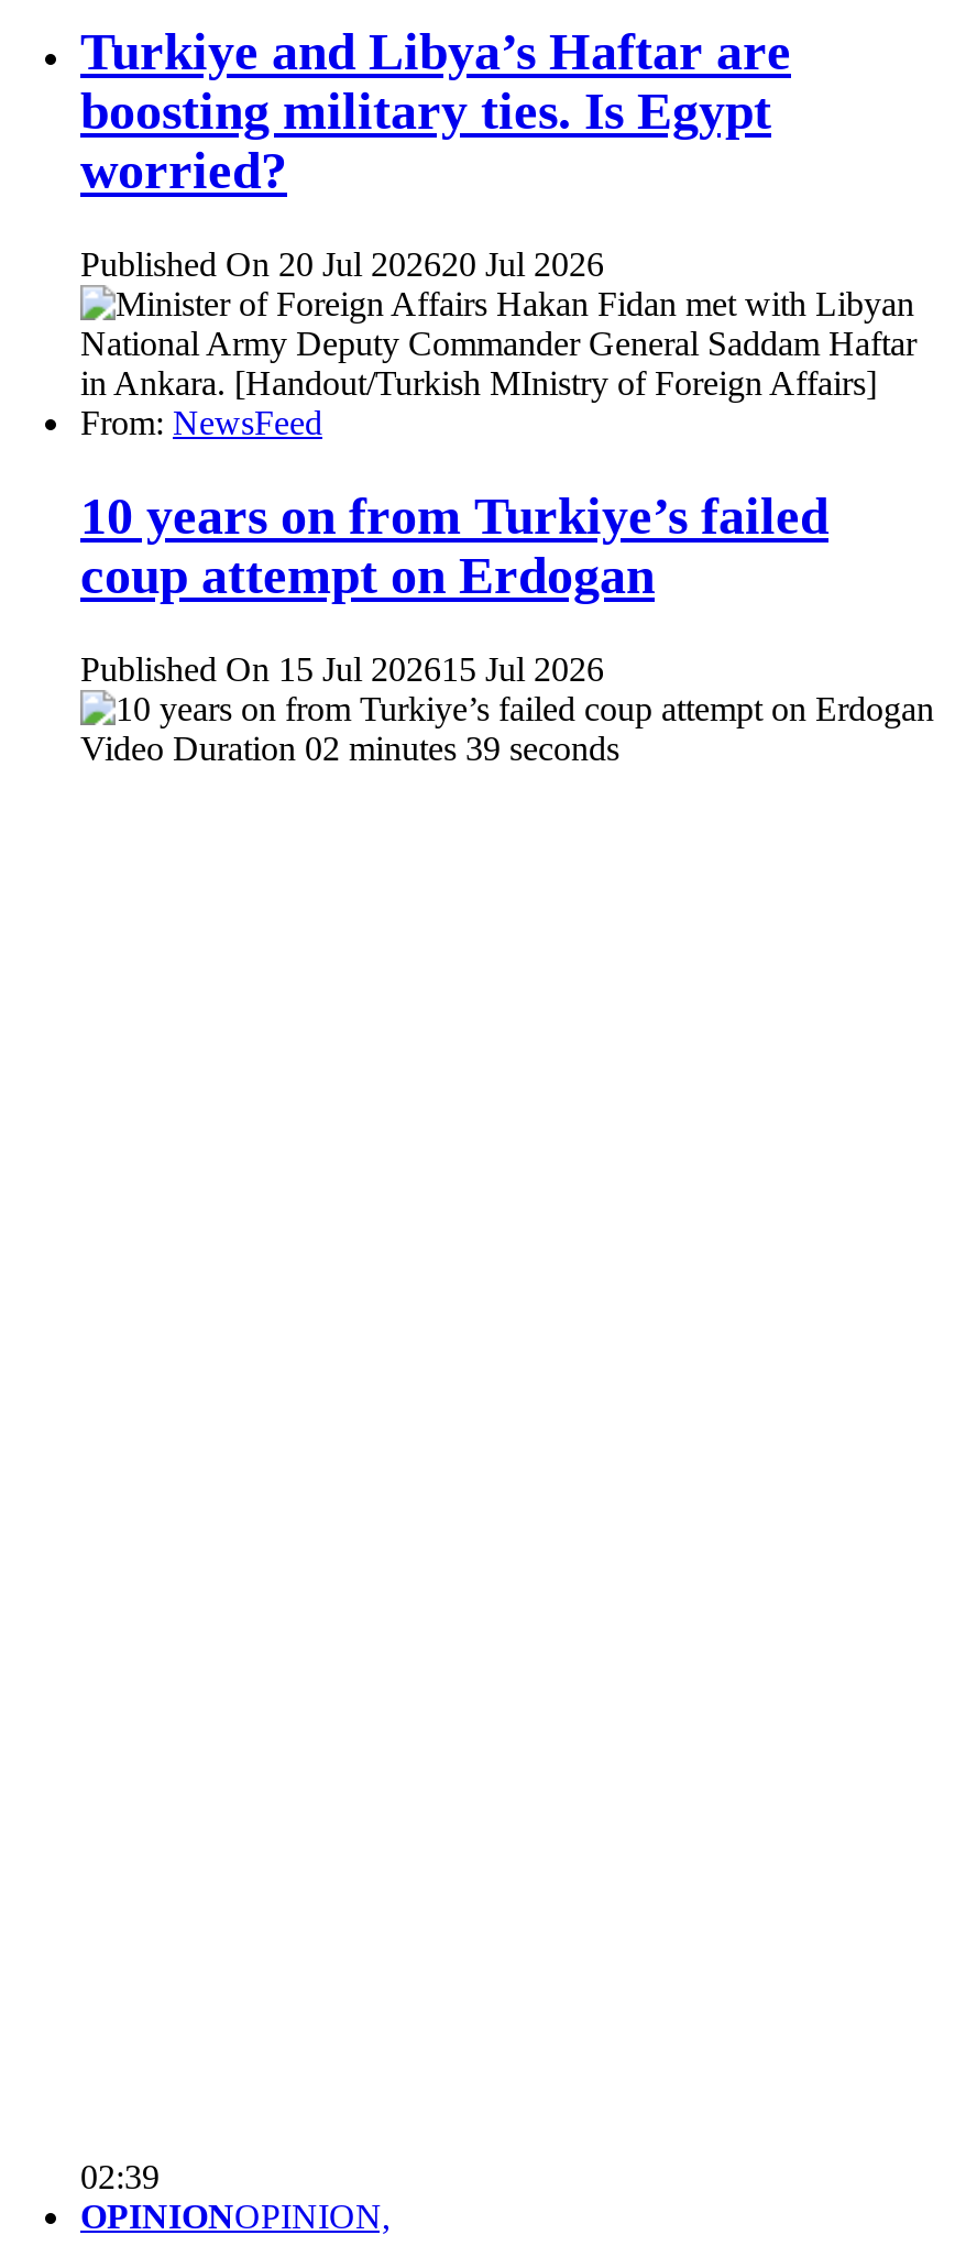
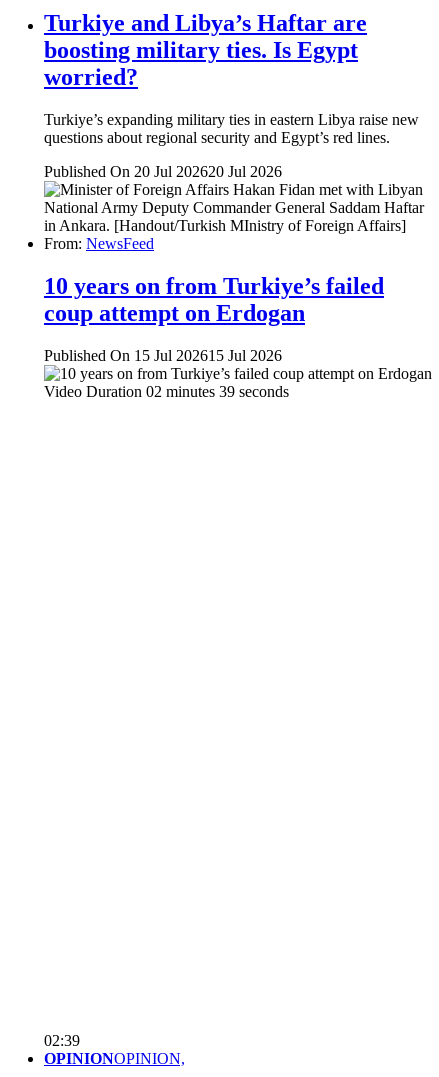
+ Turkiye’s expanding military ties in eastern Libya raise new
+ questions about regional security and Egypt’s red lines.
